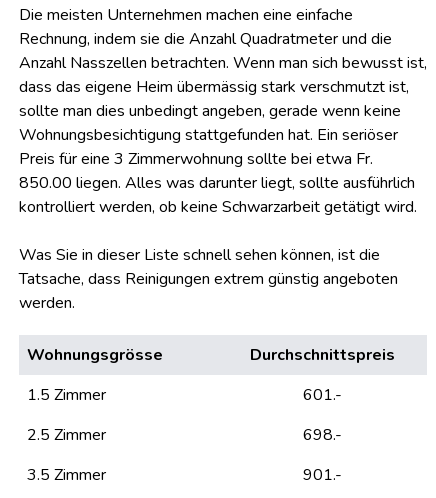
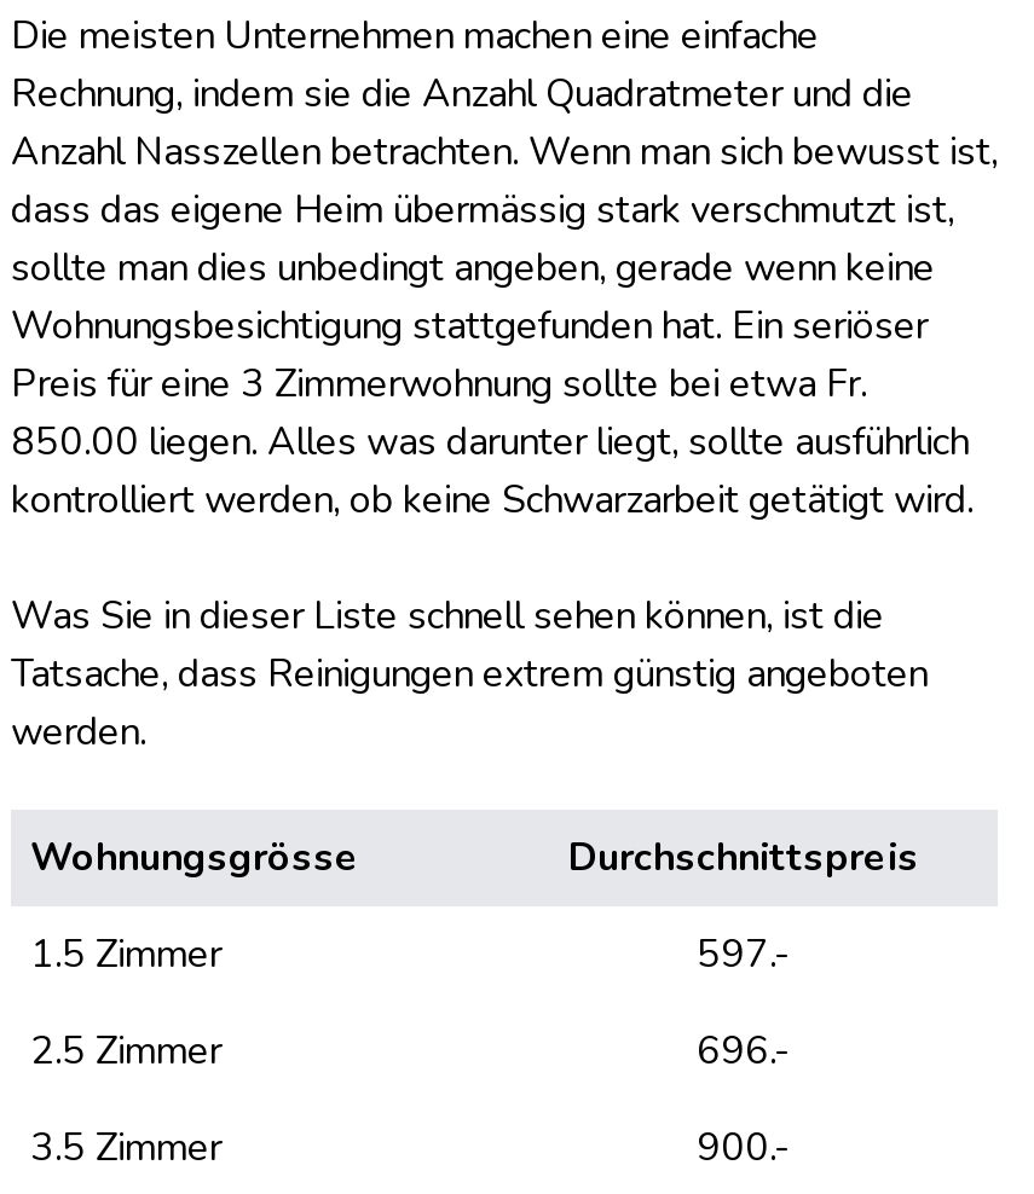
- 601.-
+ 597.-

- 698.-
+ 696.-

- 901.-
+ 900.-
